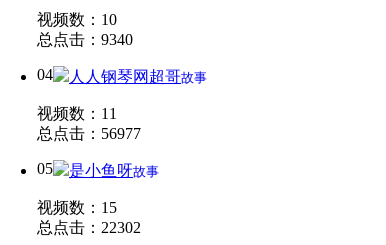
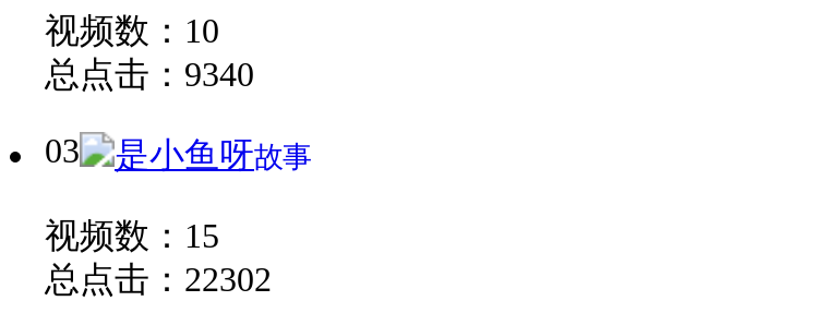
- 04
- 人人钢琴网超哥故事
- 视频数：11
- 总点击：56977
- 05
+ 03
